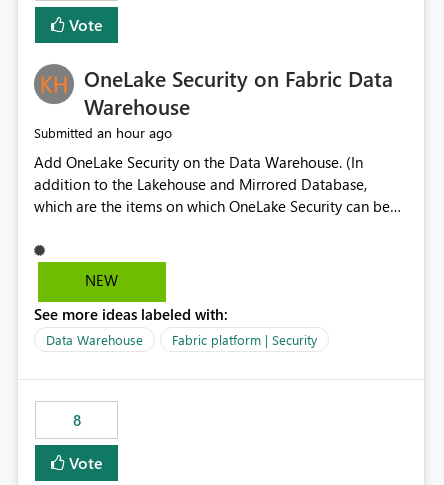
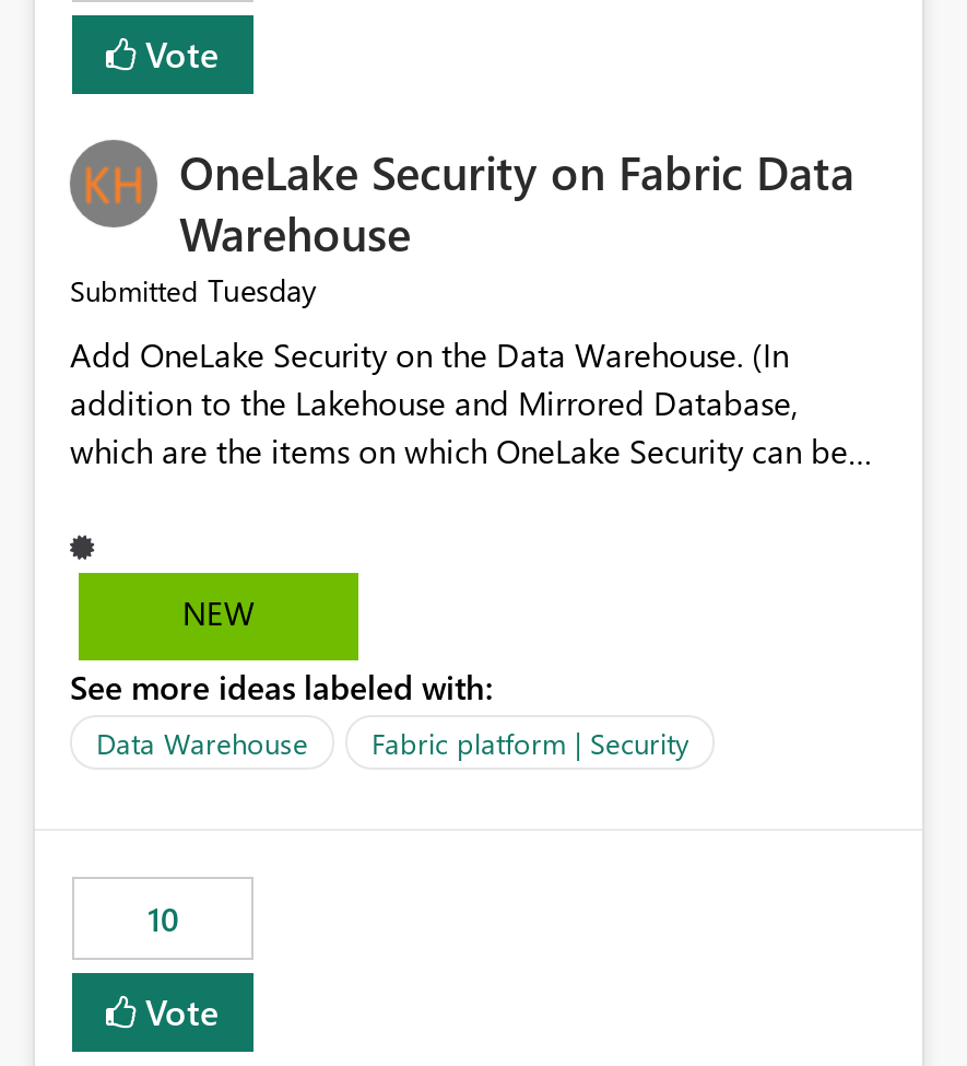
- Submitted an hour ago
+ Submitted Tuesday

- 8
+ 10
